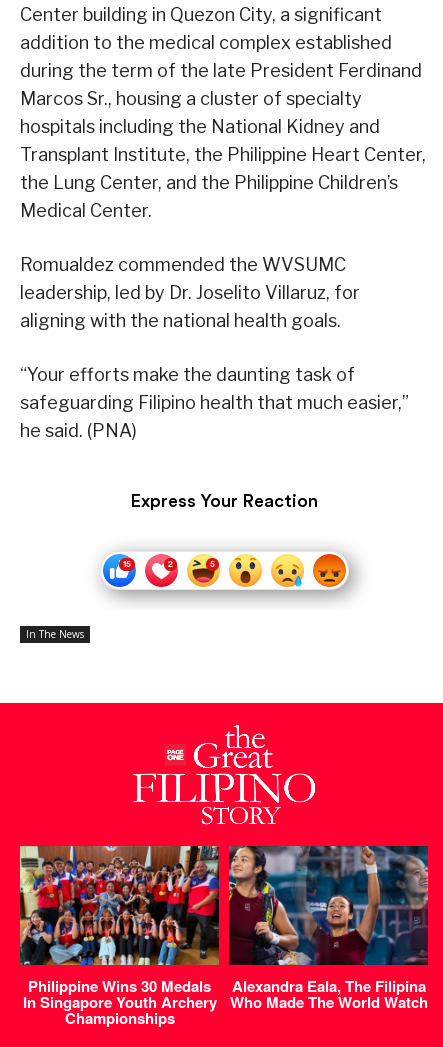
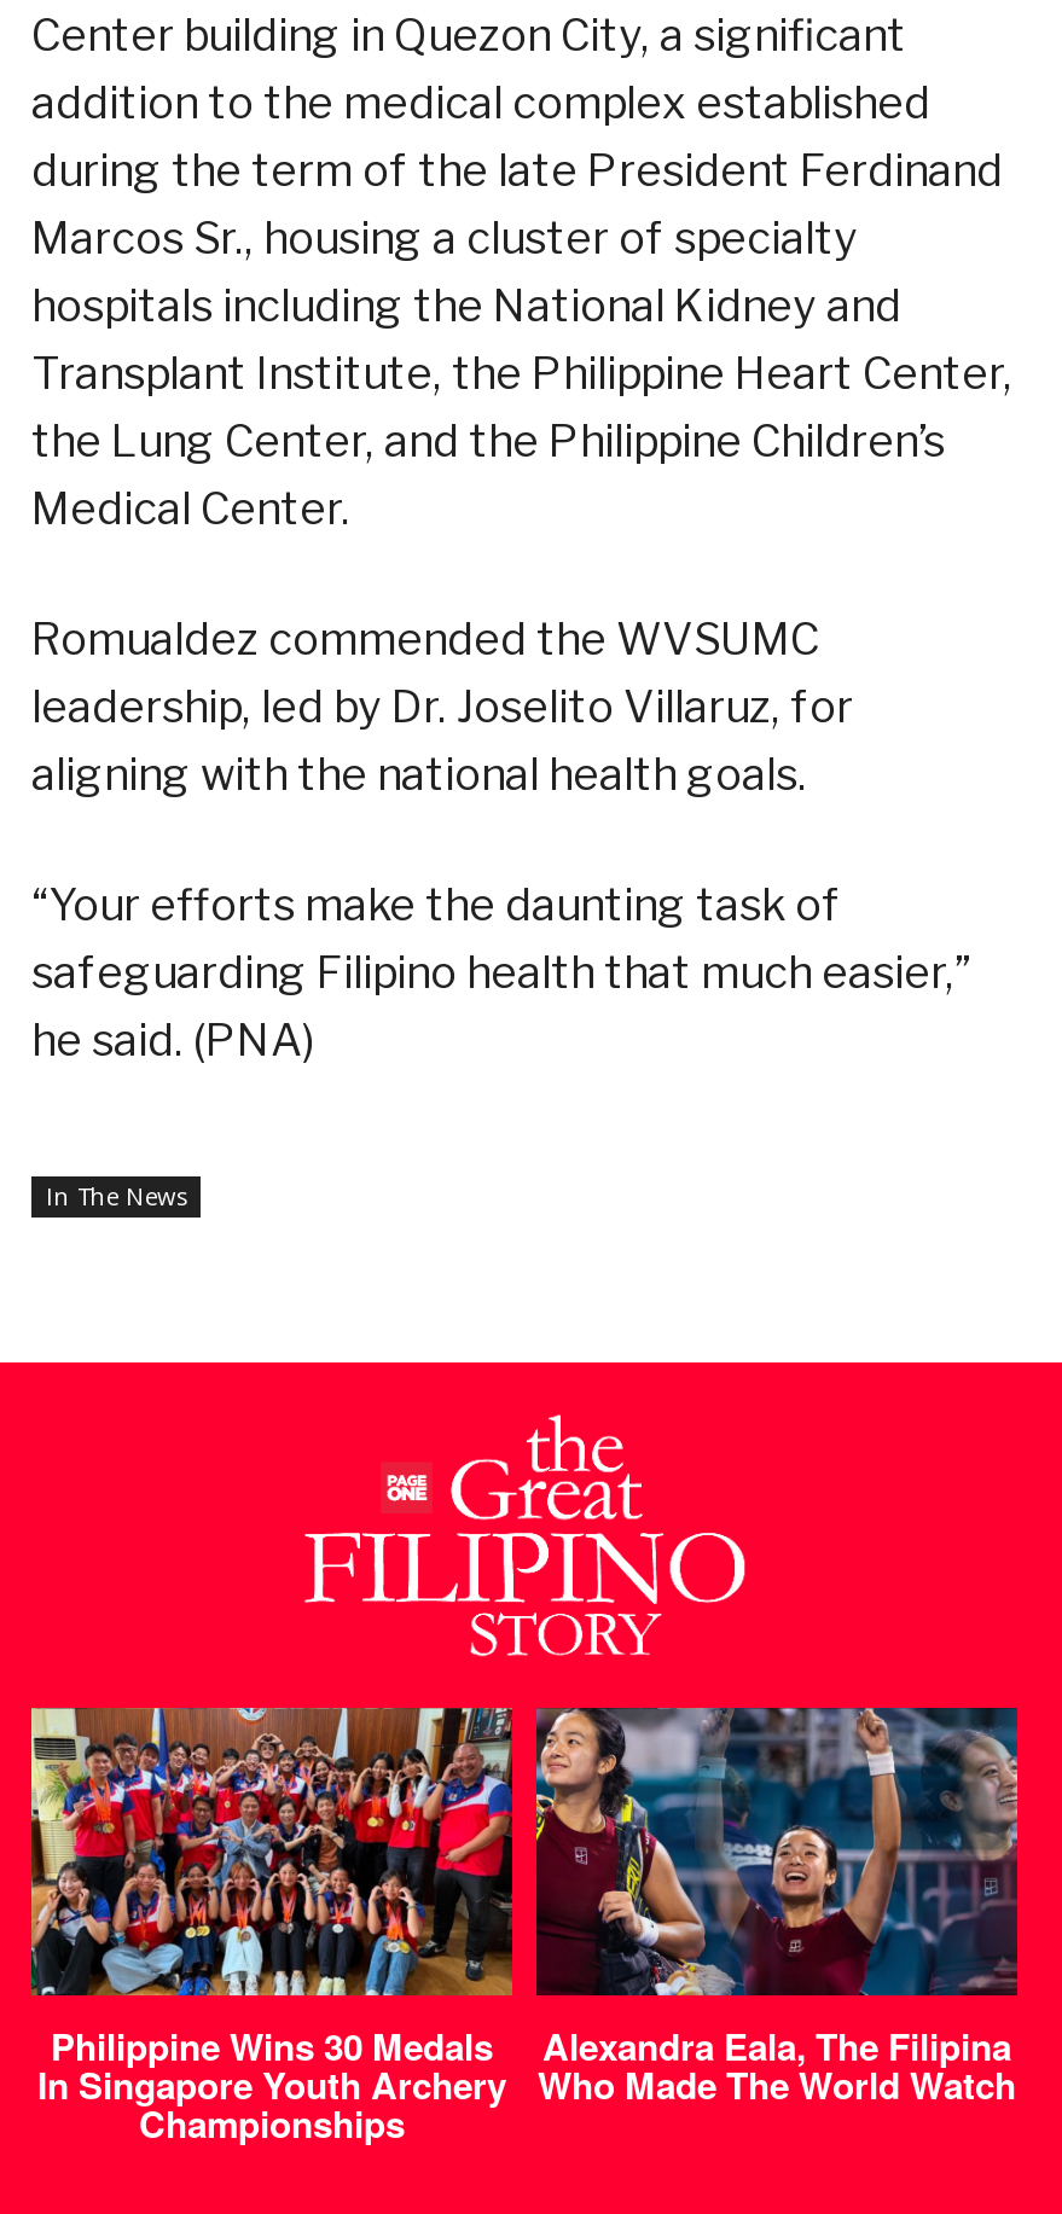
- Express Your Reaction

- [image]
